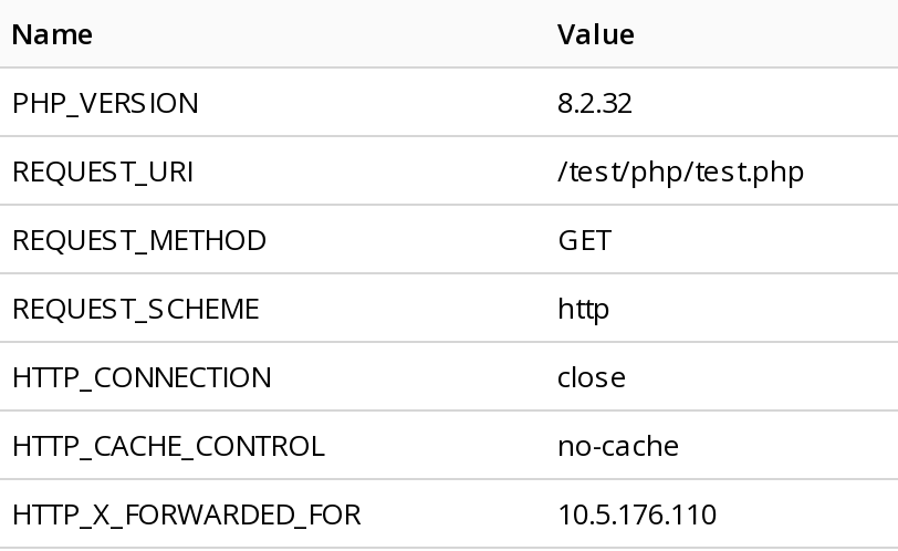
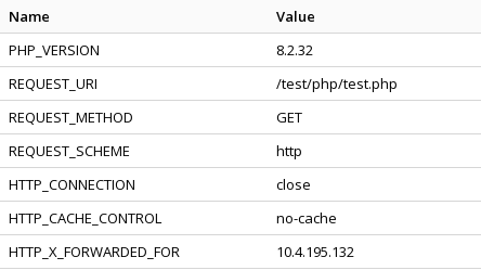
- 10.5.176.110
+ 10.4.195.132
